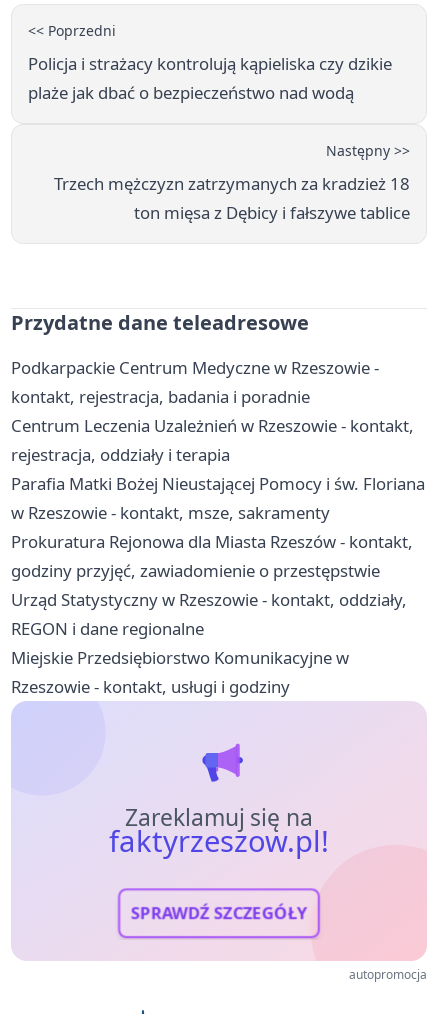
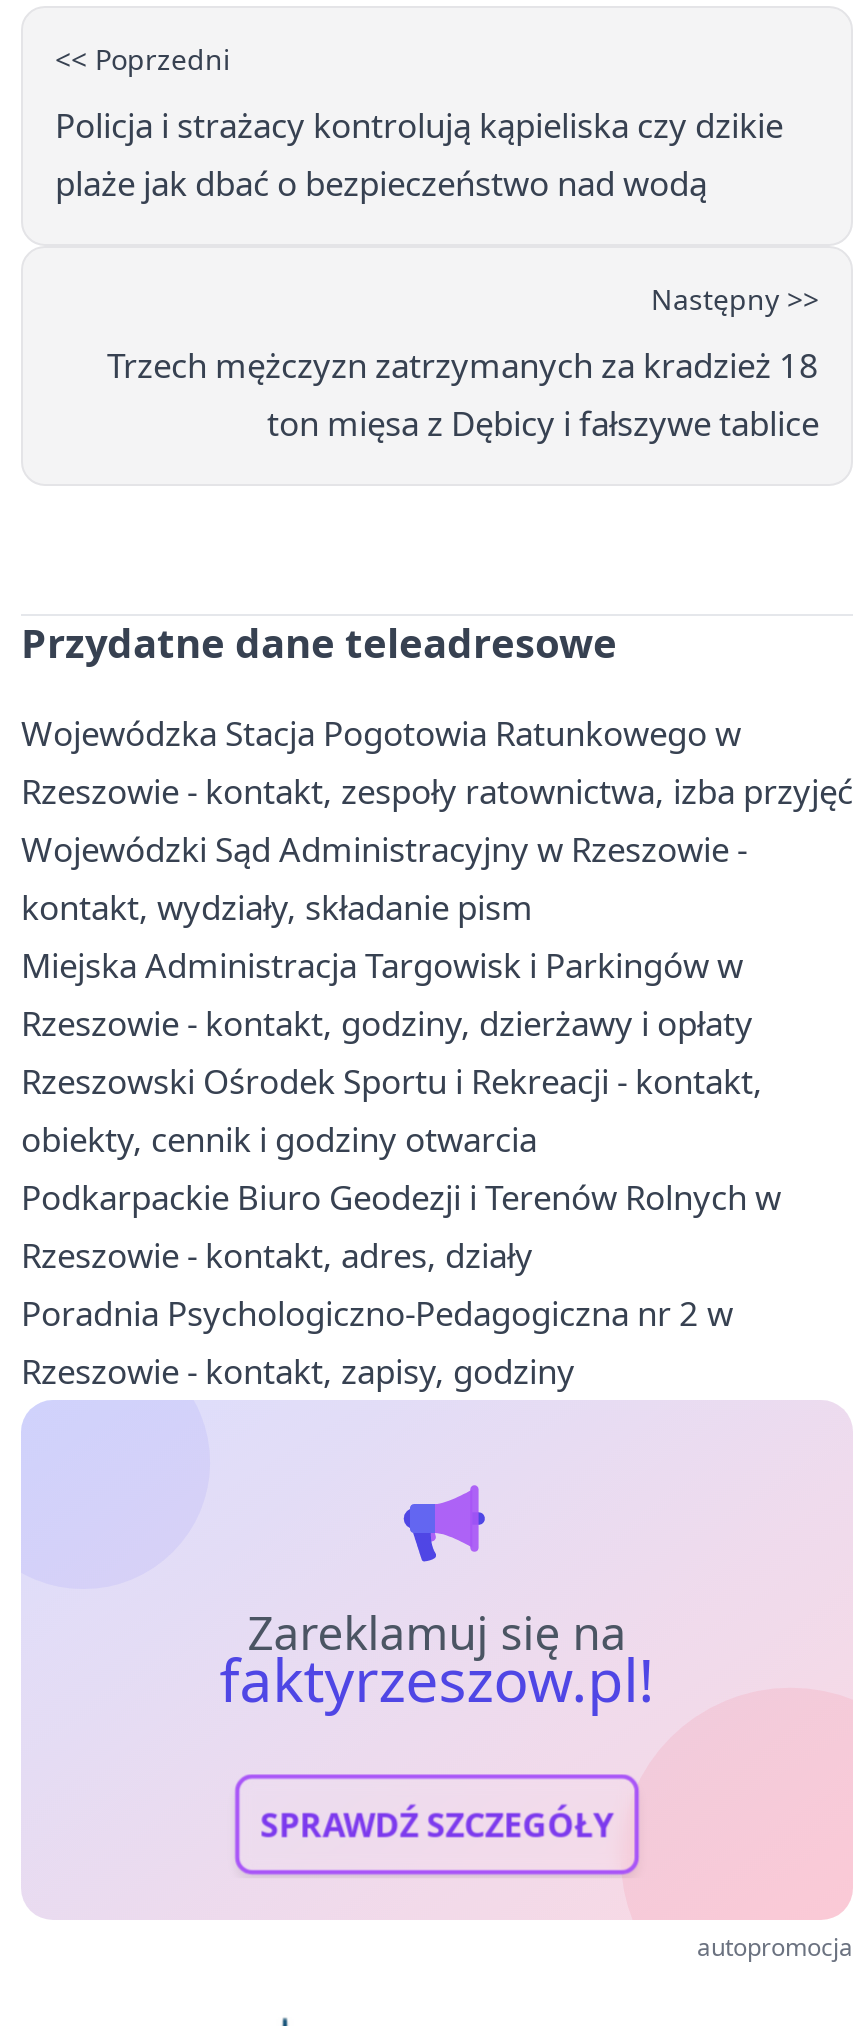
- Podkarpackie Centrum Medyczne w Rzeszowie -
- kontakt, rejestracja, badania i poradnie
- Centrum Leczenia Uzależnień w Rzeszowie - kontakt,
- rejestracja, oddziały i terapia
- Parafia Matki Bożej Nieustającej Pomocy i św. Floriana
- w Rzeszowie - kontakt, msze, sakramenty
- Prokuratura Rejonowa dla Miasta Rzeszów - kontakt,
- godziny przyjęć, zawiadomienie o przestępstwie
- Urząd Statystyczny w Rzeszowie - kontakt, oddziały,
- REGON i dane regionalne
- Miejskie Przedsiębiorstwo Komunikacyjne w
- Rzeszowie - kontakt, usługi i godziny
+ Wojewódzka Stacja Pogotowia Ratunkowego w
+ Rzeszowie - kontakt, zespoły ratownictwa, izba przyjęć
+ Wojewódzki Sąd Administracyjny w Rzeszowie -
+ kontakt, wydziały, składanie pism
+ Miejska Administracja Targowisk i Parkingów w
+ Rzeszowie - kontakt, godziny, dzierżawy i opłaty
+ Rzeszowski Ośrodek Sportu i Rekreacji - kontakt,
+ obiekty, cennik i godziny otwarcia
+ Podkarpackie Biuro Geodezji i Terenów Rolnych w
+ Rzeszowie - kontakt, adres, działy
+ Poradnia Psychologiczno-Pedagogiczna nr 2 w
+ Rzeszowie - kontakt, zapisy, godziny
